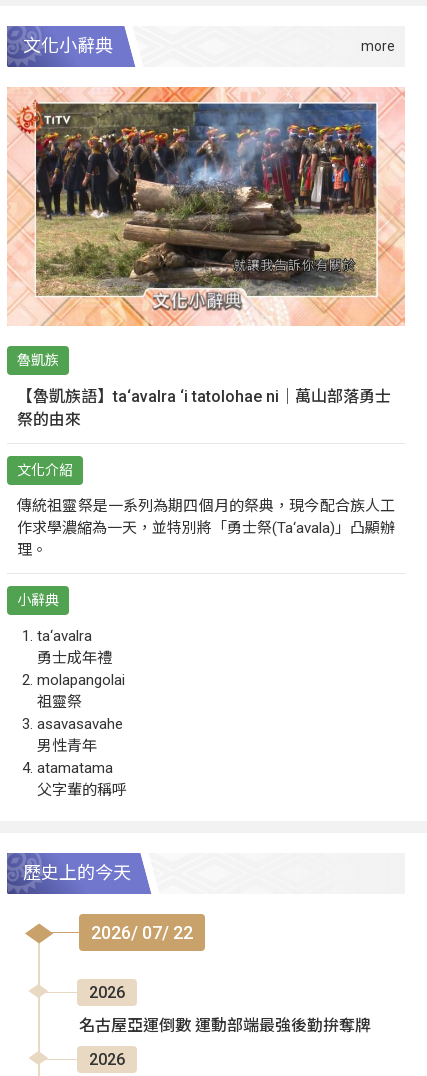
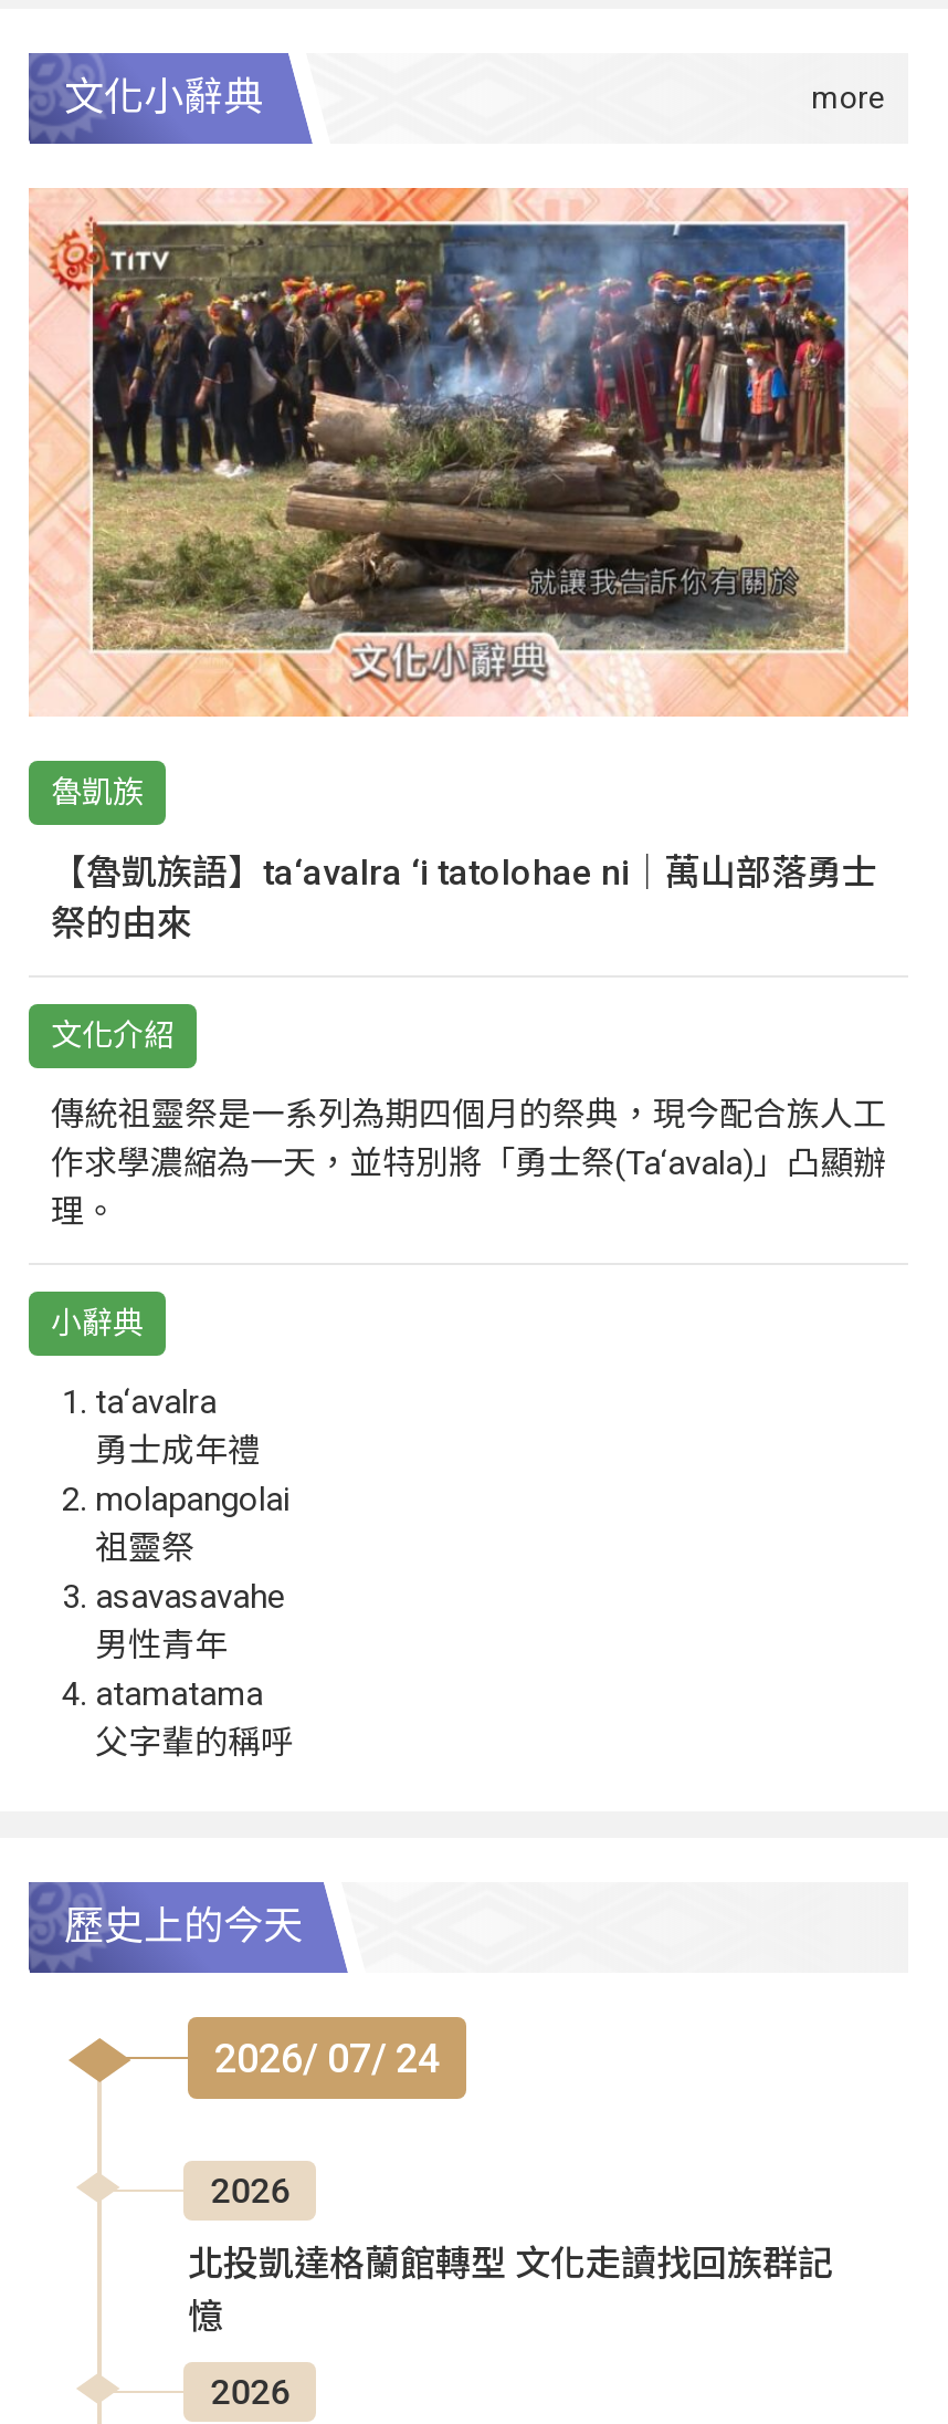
- 2026/ 07/ 22
+ 2026/ 07/ 24

- 名古屋亞運倒數 運動部端最強後勤拚奪牌
+ 北投凱達格蘭館轉型 文化走讀找回族群記
+ 憶
